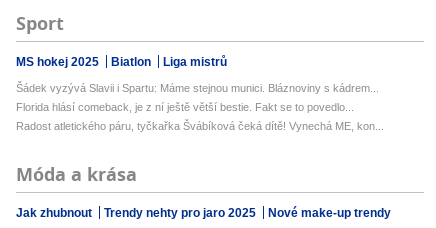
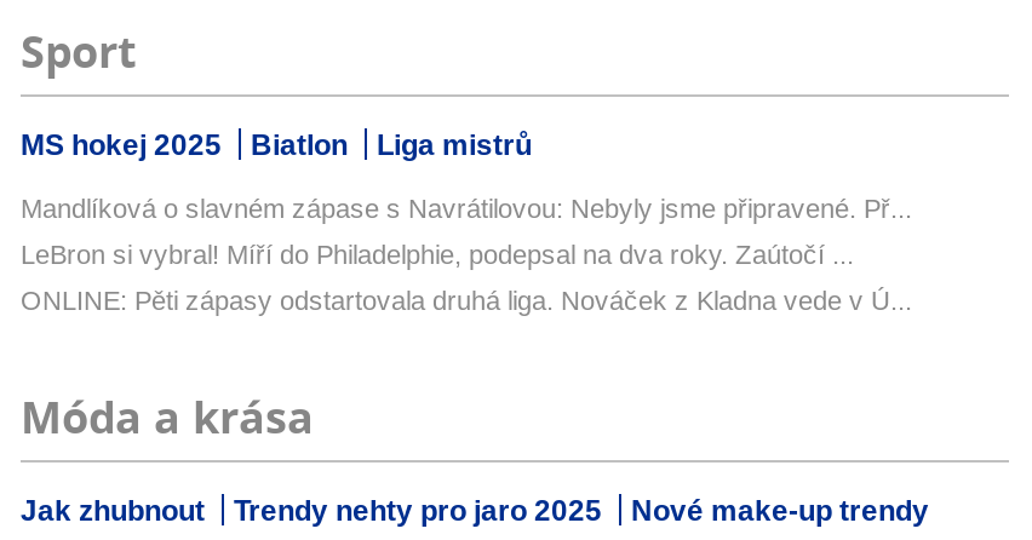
- Šádek vyzývá Slavii i Spartu: Máme stejnou munici. Bláznoviny s kádrem...
+ Mandlíková o slavném zápase s Navrátilovou: Nebyly jsme připravené. Př...

- Florida hlásí comeback, je z ní ještě větší bestie. Fakt se to povedlo...
+ LeBron si vybral! Míří do Philadelphie, podepsal na dva roky. Zaútočí ...

- Radost atletického páru, tyčkařka Švábíková čeká dítě! Vynechá ME, kon...
+ ONLINE: Pěti zápasy odstartovala druhá liga. Nováček z Kladna vede v Ú...
